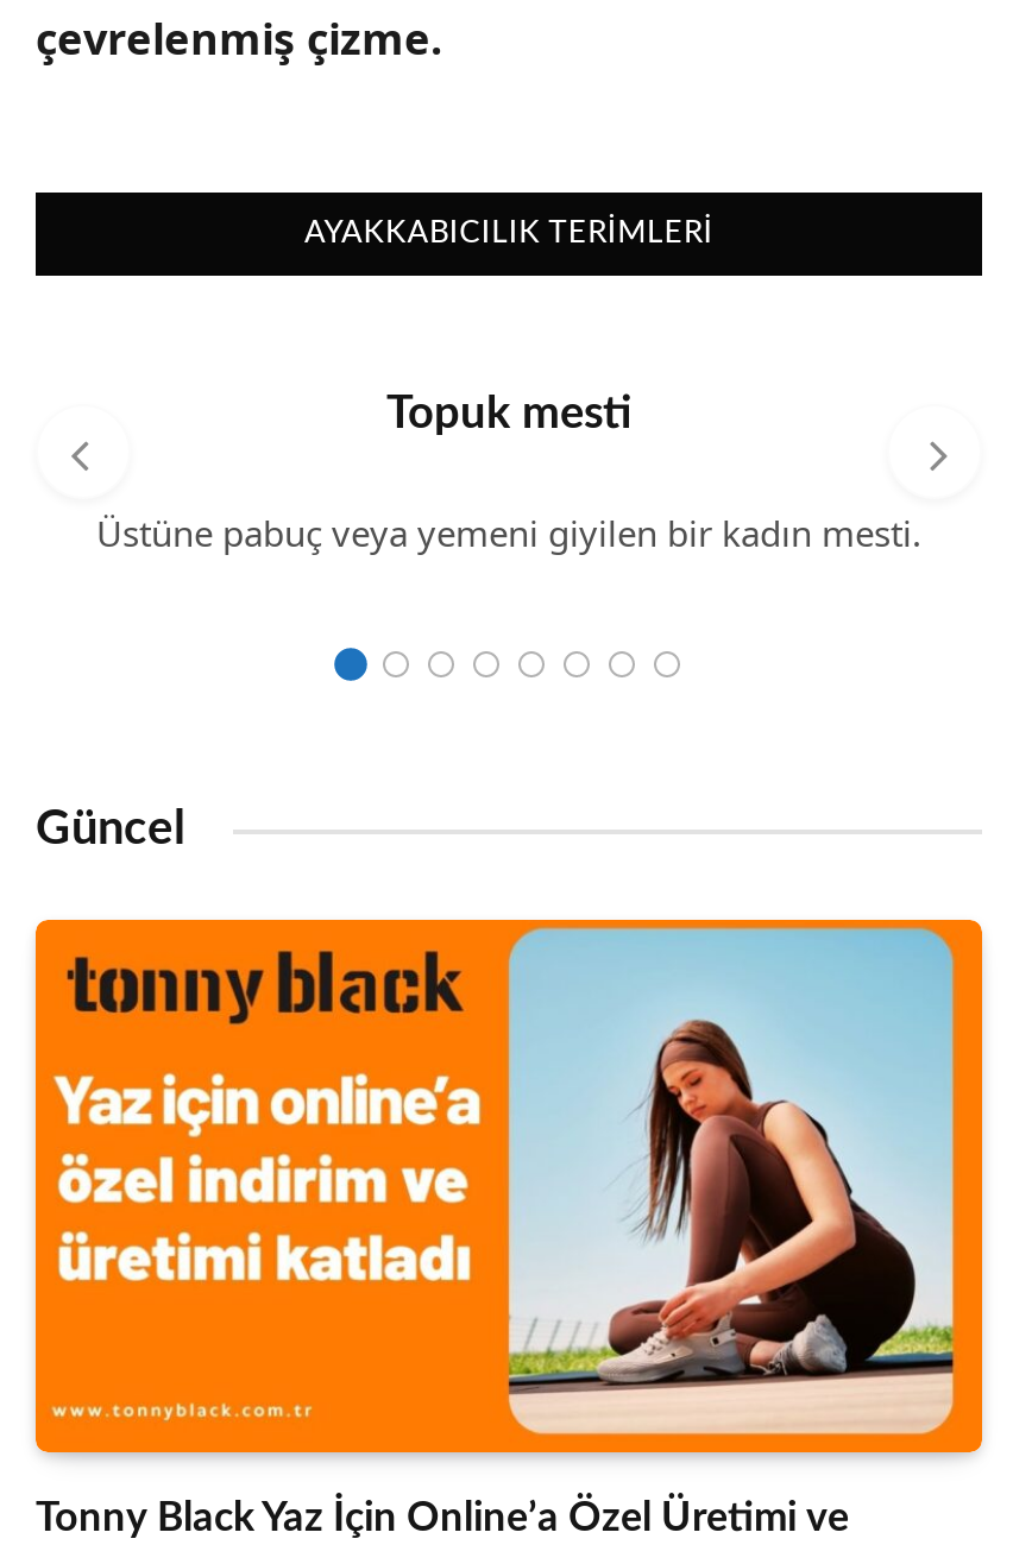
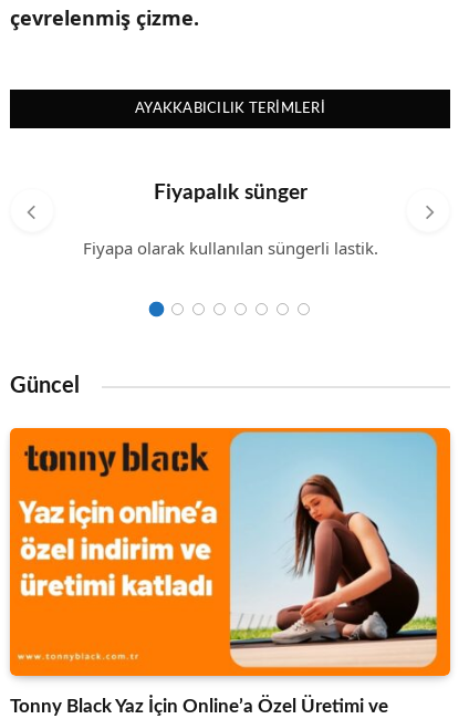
- Topuk mesti
+ Fiyapalık sünger

- Üstüne pabuç veya yemeni giyilen bir kadın mesti.
+ Fiyapa olarak kullanılan süngerli lastik.
